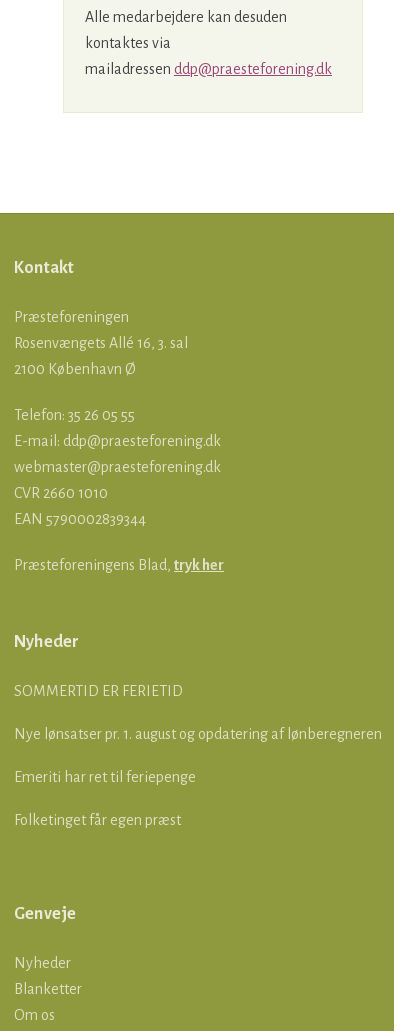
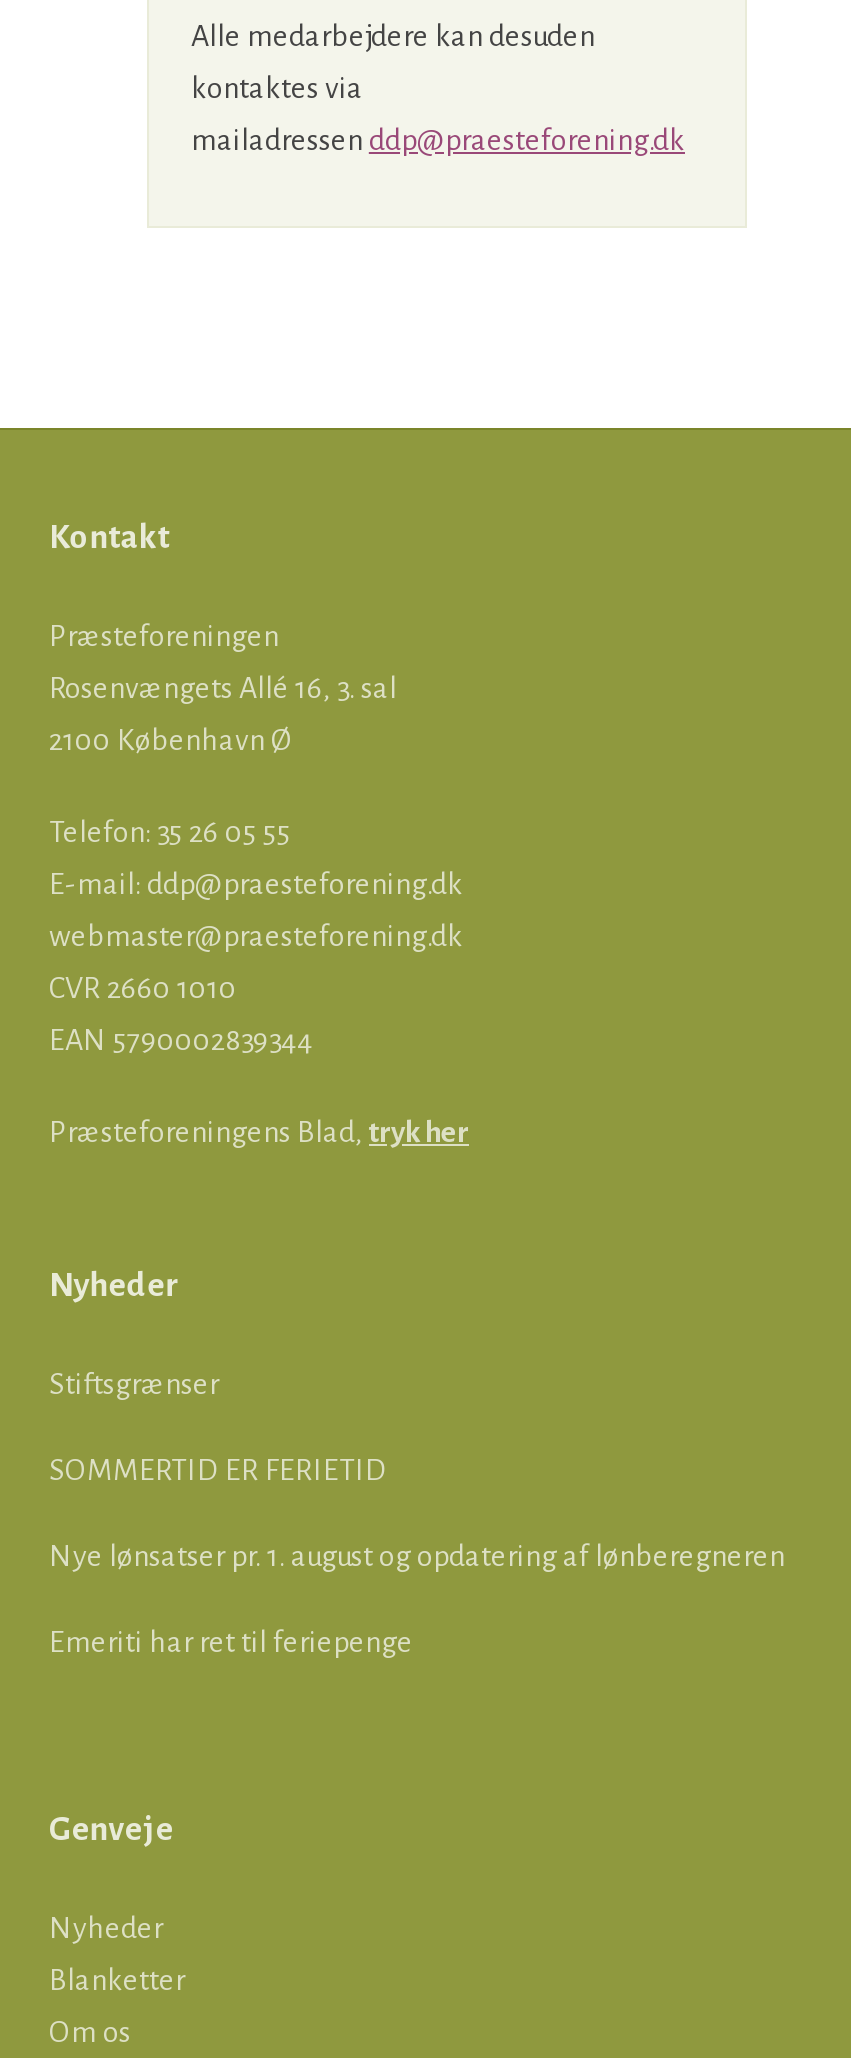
+ Stiftsgrænser

moved down: SOMMERTID ER FERIETID | Nye lønsatser pr. 1. august og opdatering af lønberegneren | Emeriti har ret til feriepenge

- Folketinget får egen præst
